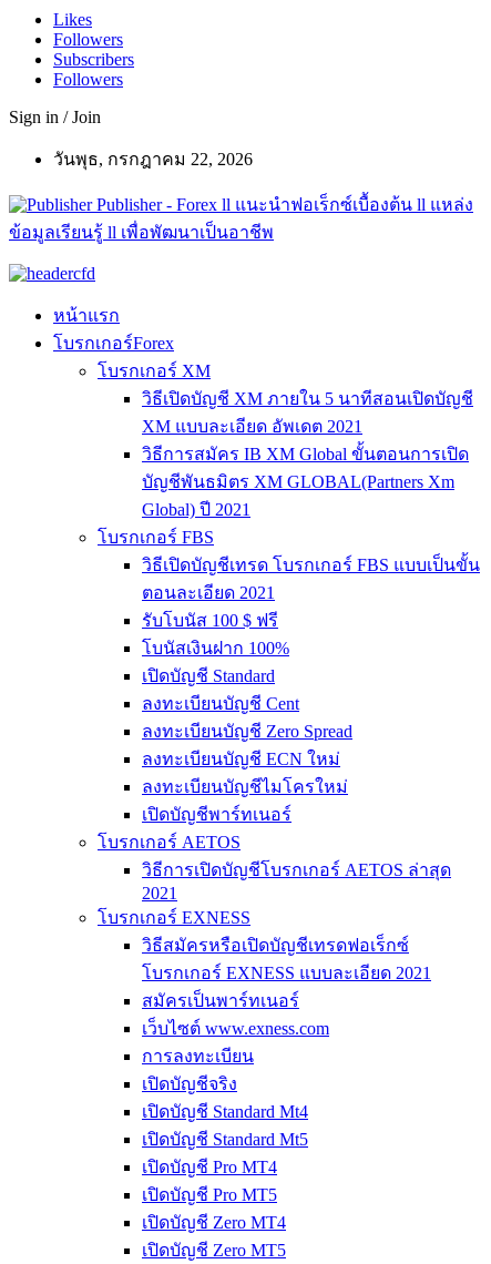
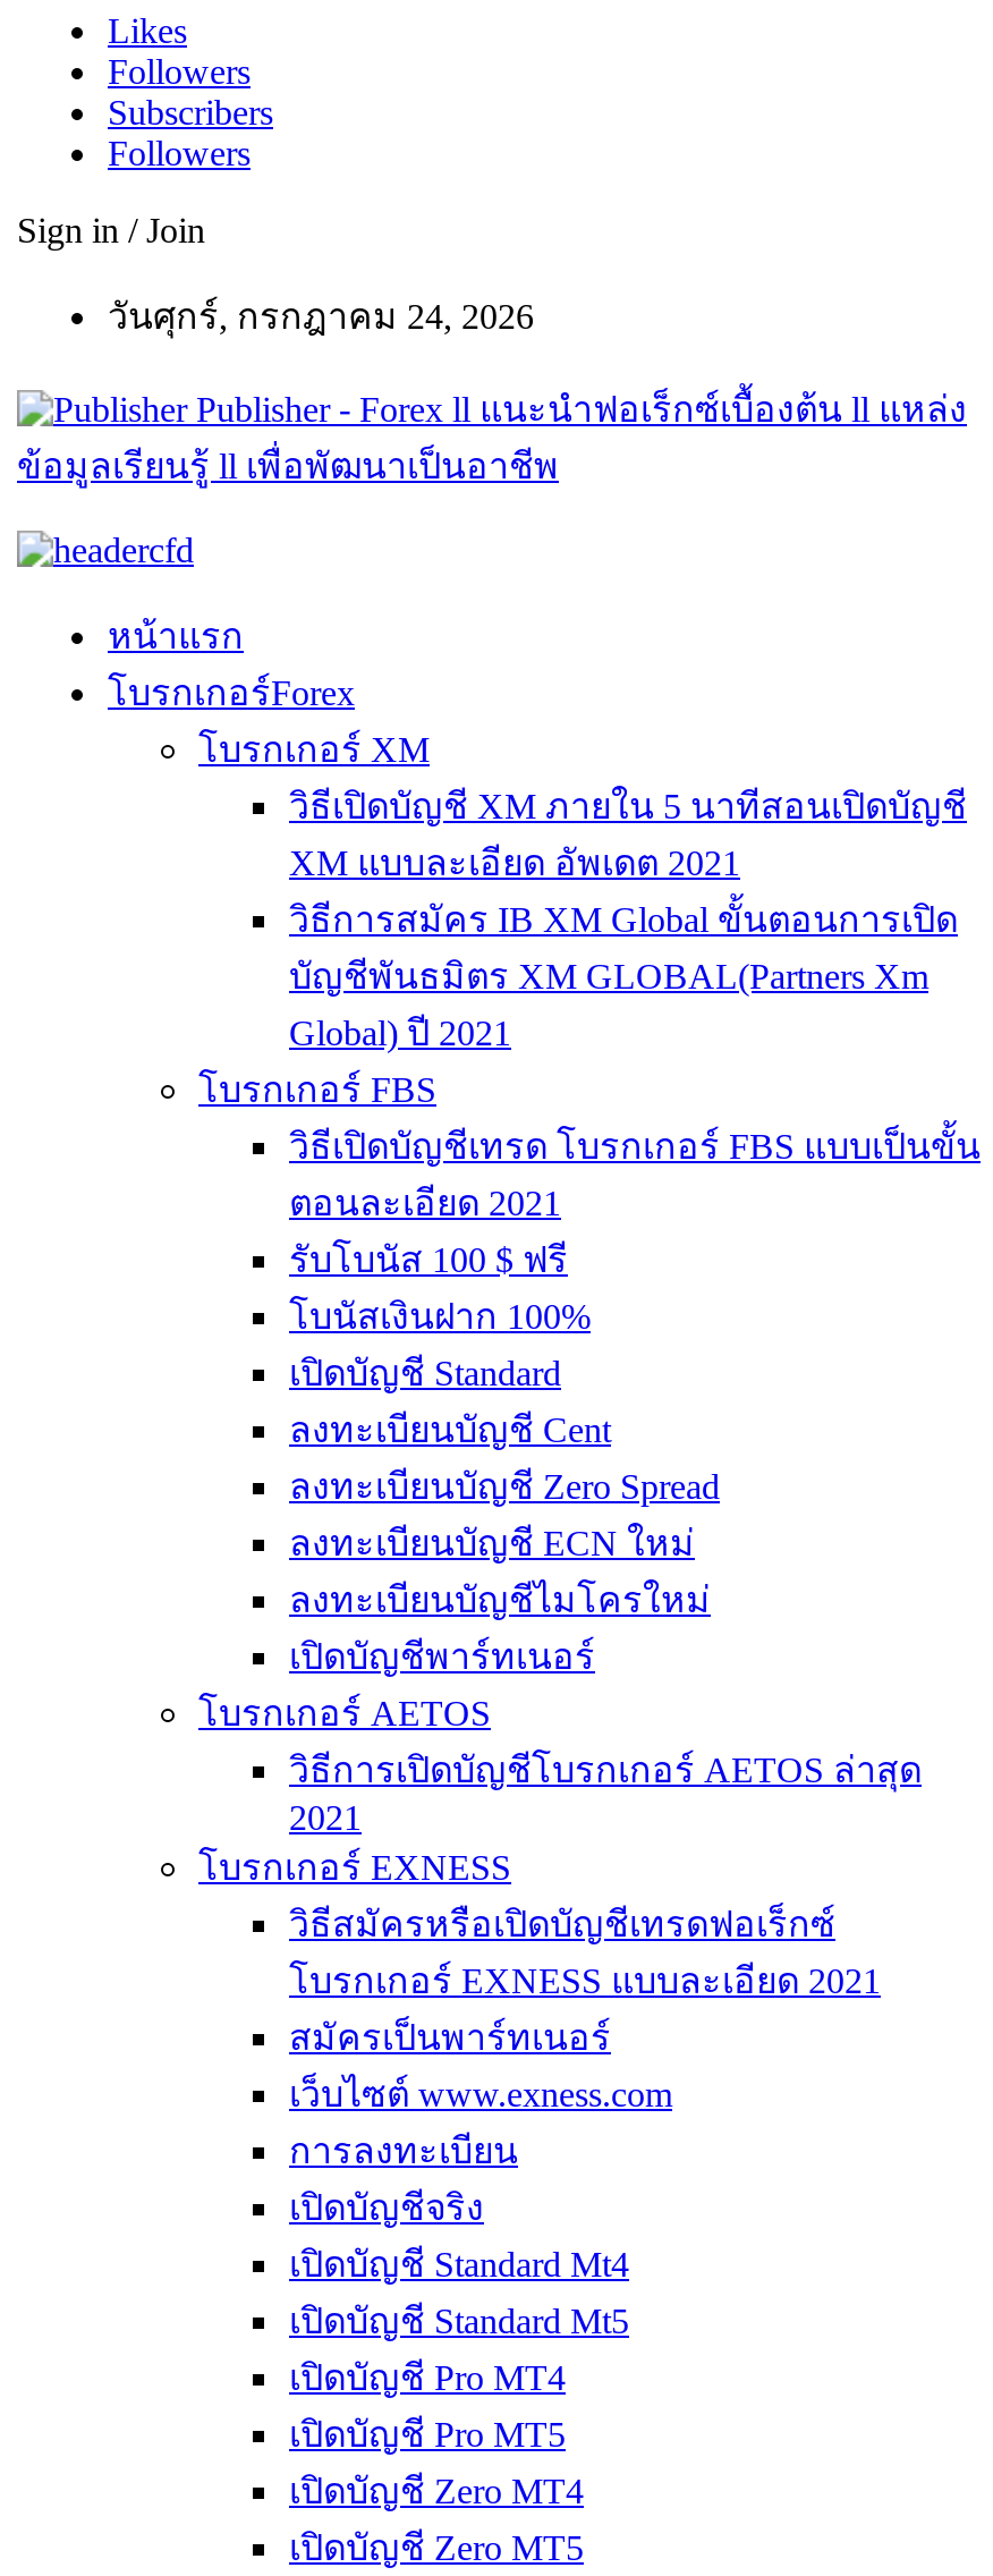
- วันพุธ, กรกฎาคม 22, 2026
+ วันศุกร์, กรกฎาคม 24, 2026
